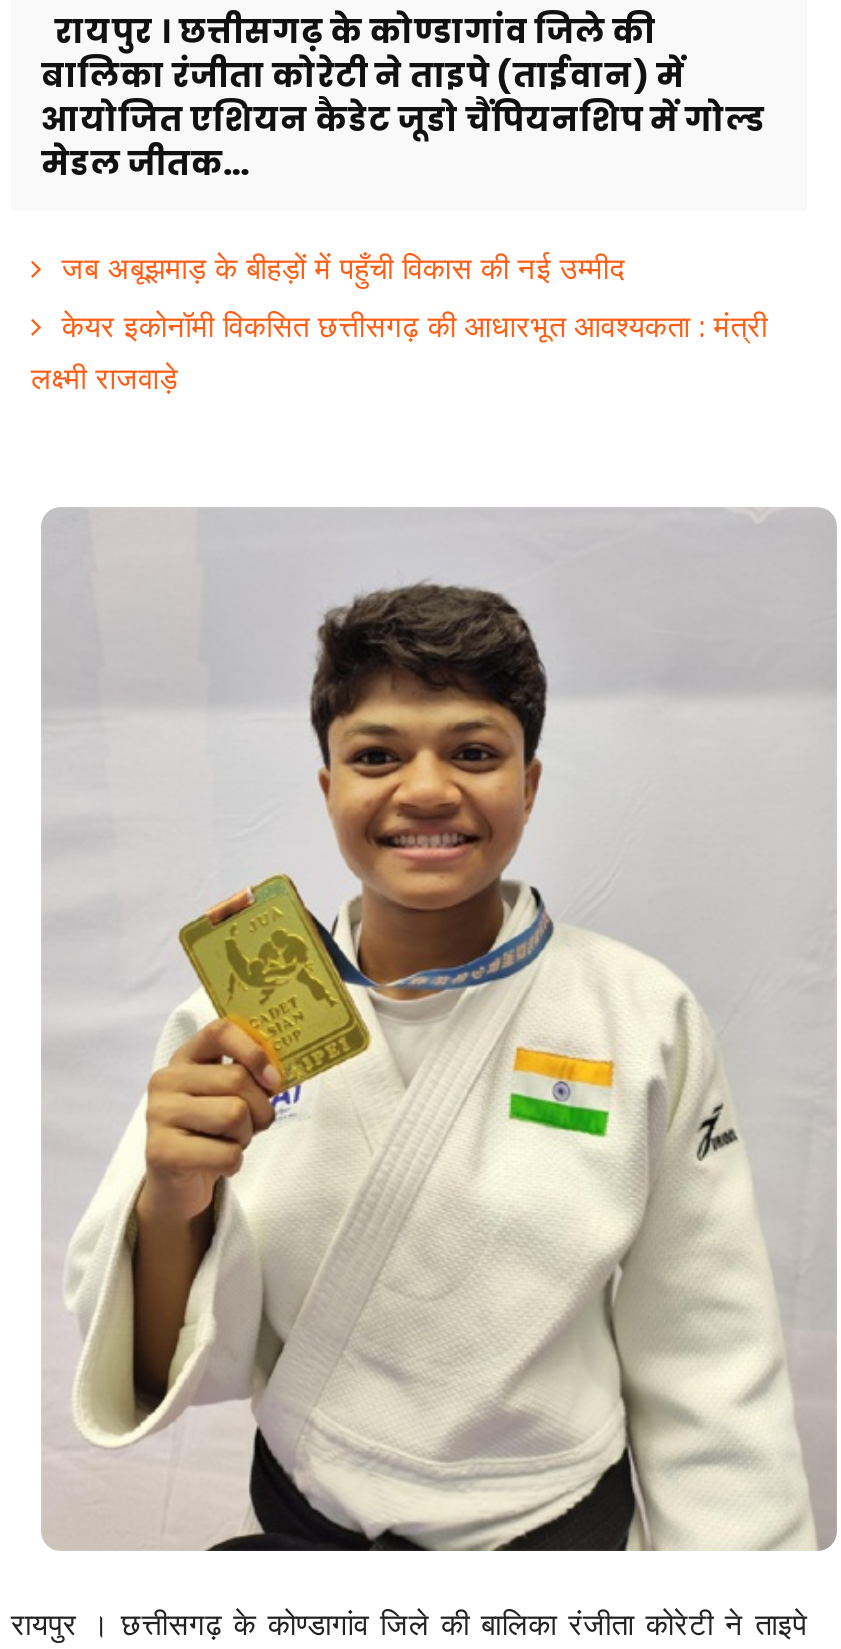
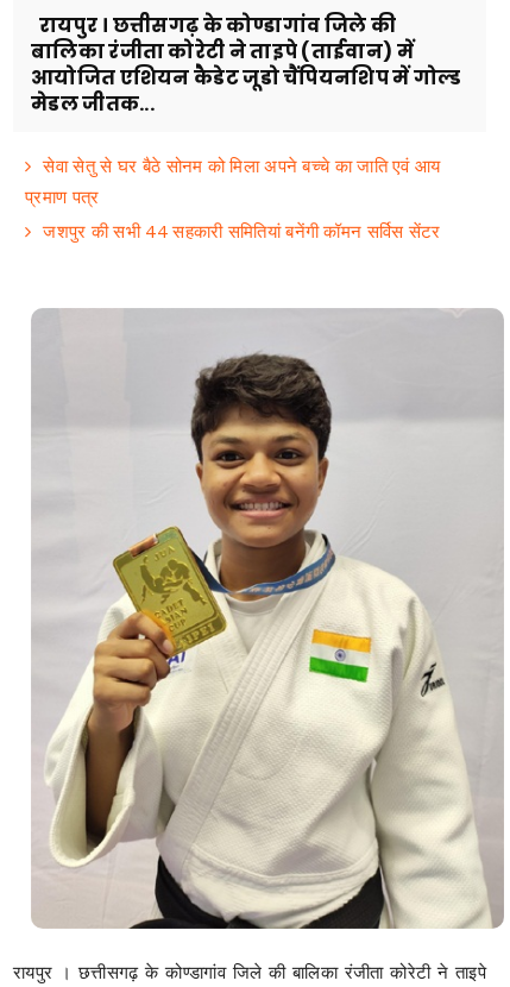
- जब अबूझमाड़ के बीहड़ों में पहुँची विकास की नई उम्मीद
- केयर इकोनॉमी विकसित छत्तीसगढ़ की आधारभूत आवश्यकता : मंत्री
- लक्ष्मी राजवाड़े
+ सेवा सेतु से घर बैठे सोनम को मिला अपने बच्चे का जाति एवं आय
+ प्रमाण पत्र
+ जशपुर की सभी 44 सहकारी समितियां बनेंगी कॉमन सर्विस सेंटर
